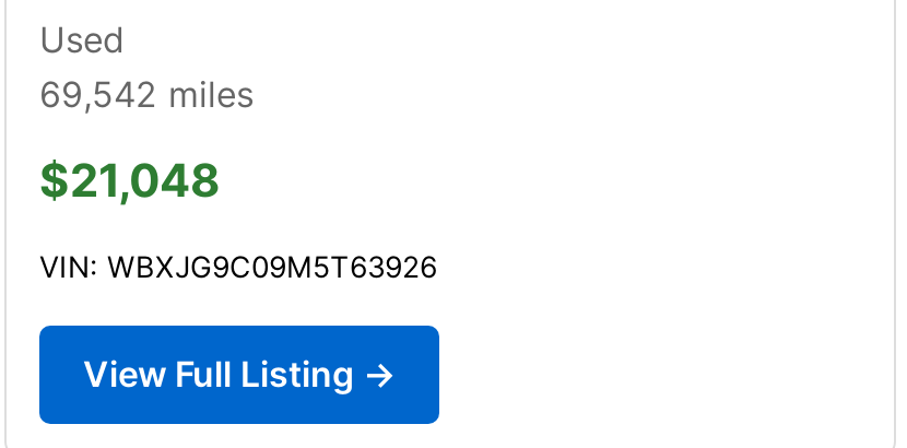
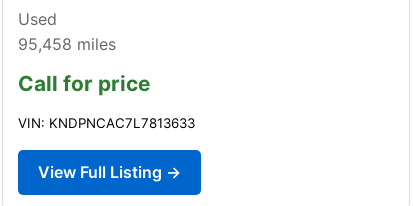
- 69,542 miles
+ 95,458 miles

- $21,048
+ Call for price

- VIN: WBXJG9C09M5T63926
+ VIN: KNDPNCAC7L7813633
